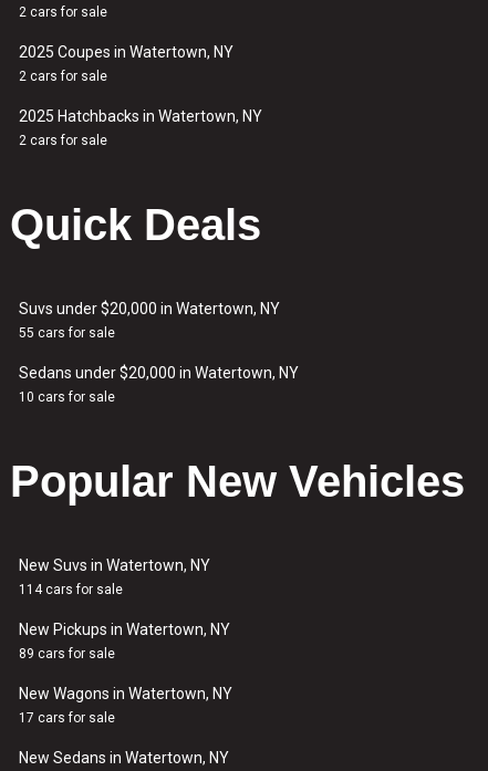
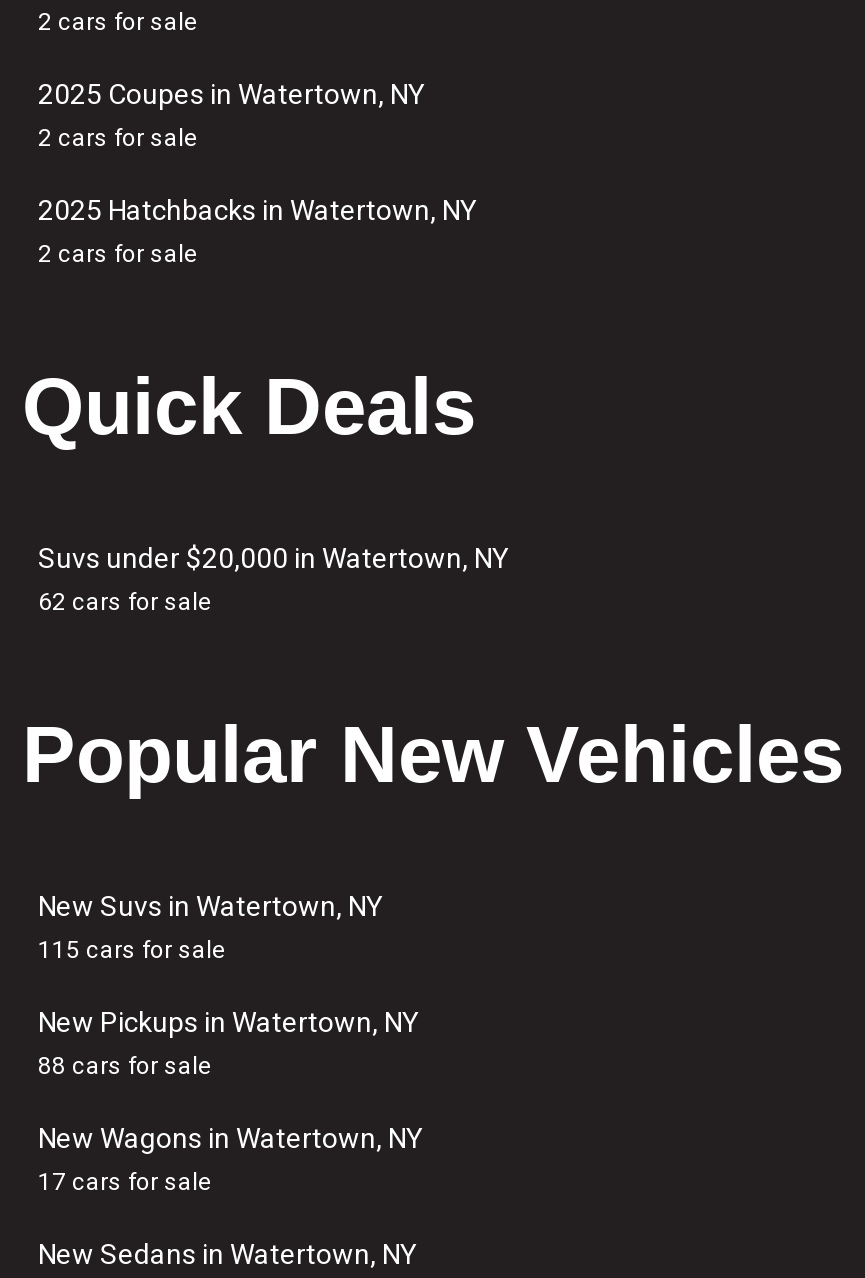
- 55 cars for sale
- Sedans under $20,000 in Watertown, NY
- 10 cars for sale
+ 62 cars for sale

- 114 cars for sale
+ 115 cars for sale

- 89 cars for sale
+ 88 cars for sale
